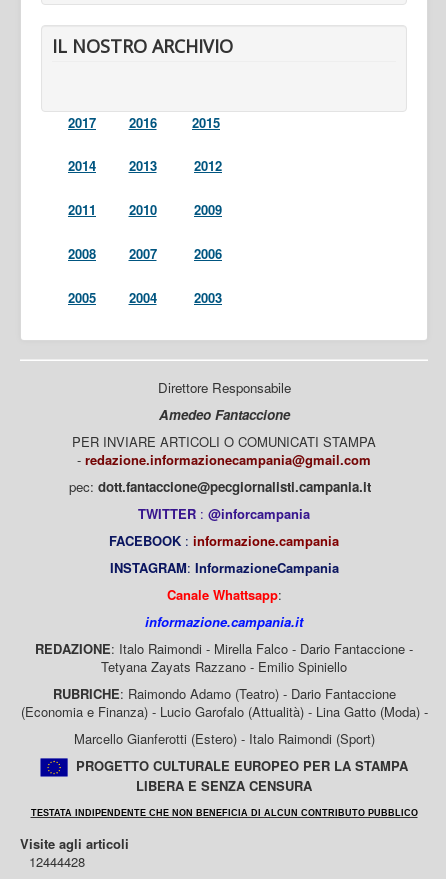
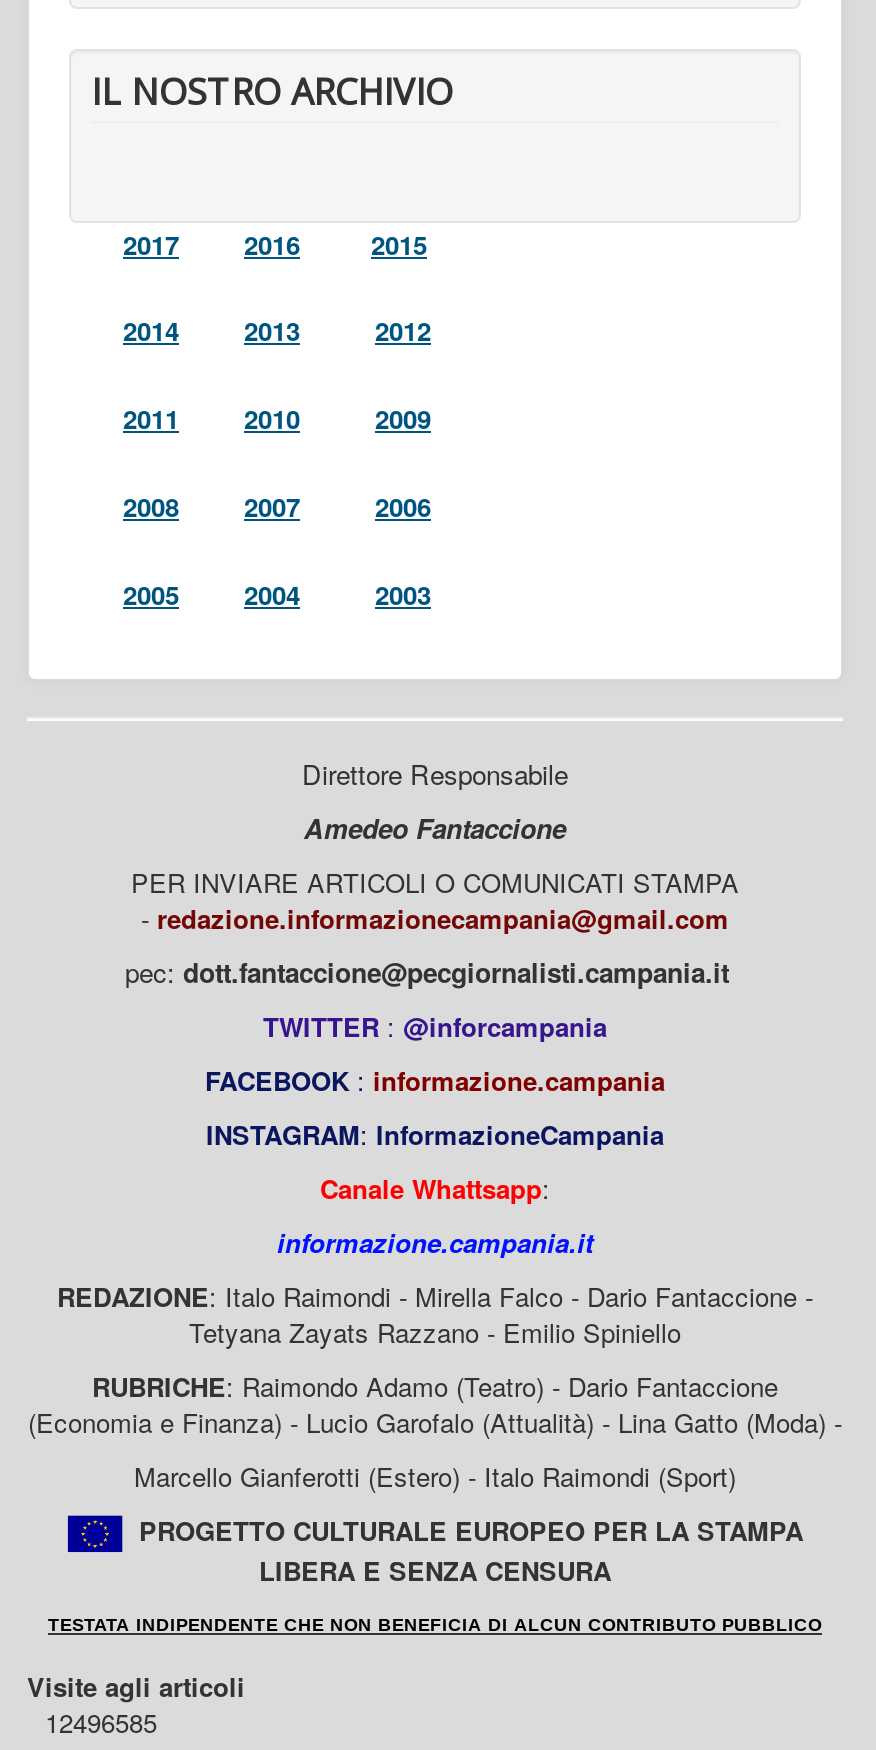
- 12444428
+ 12496585
